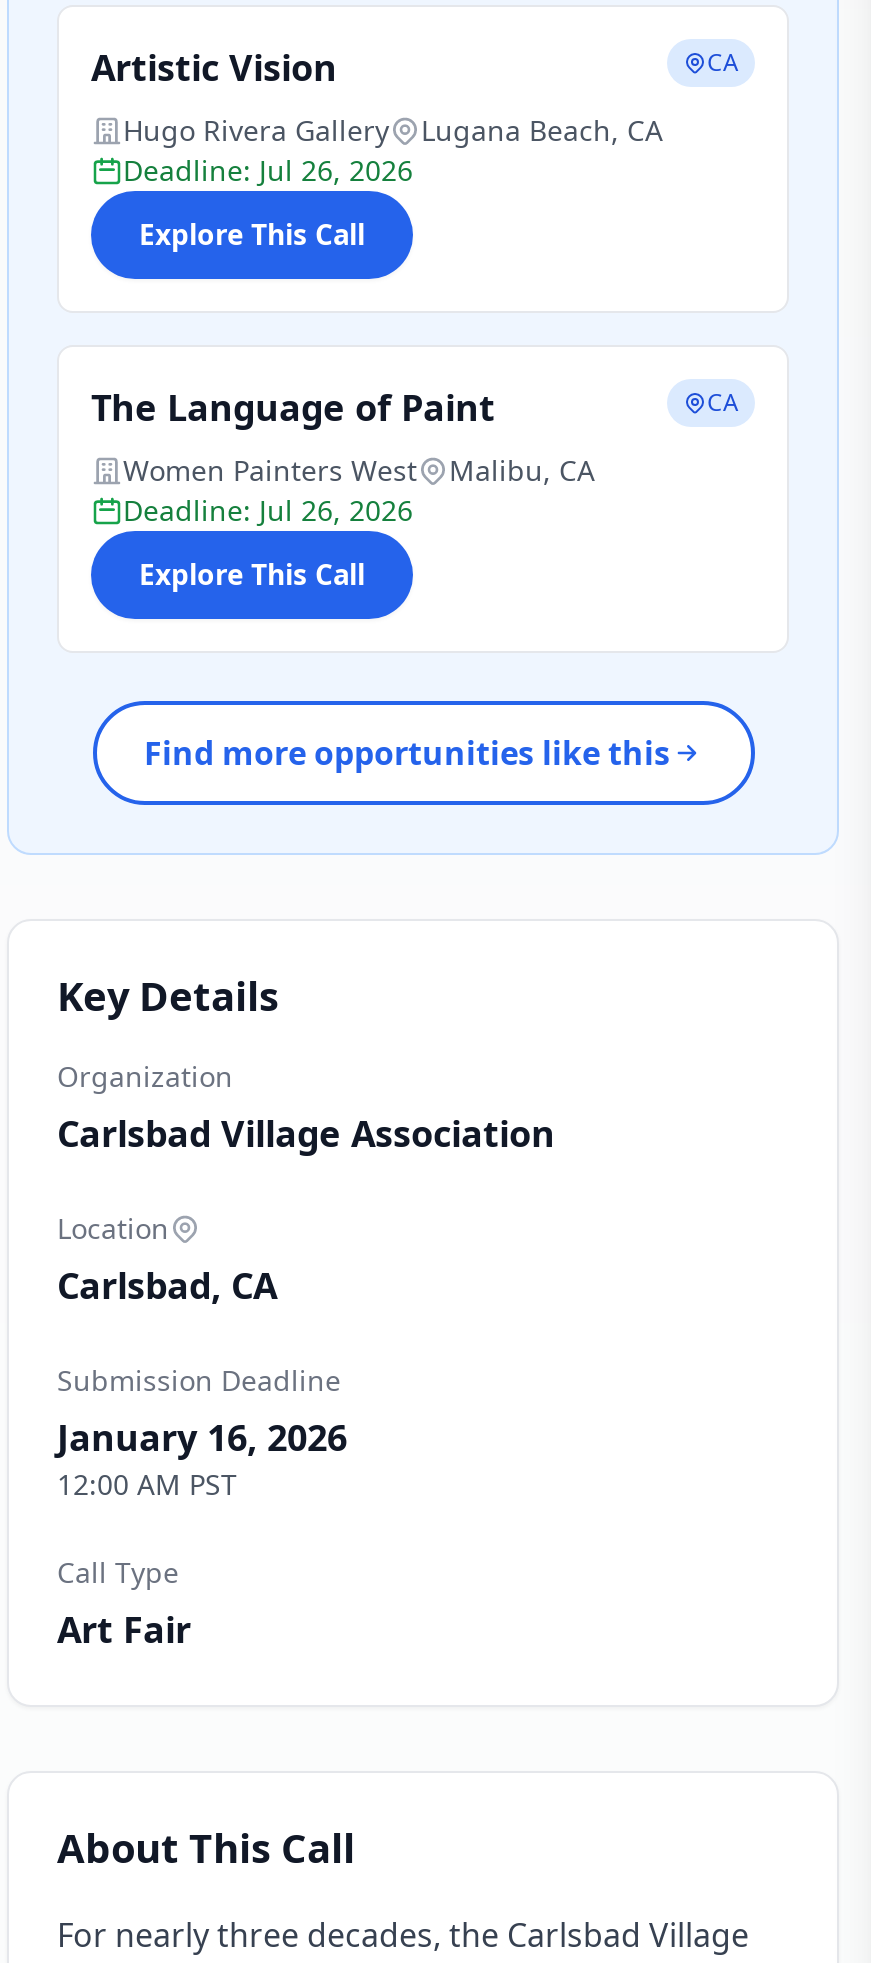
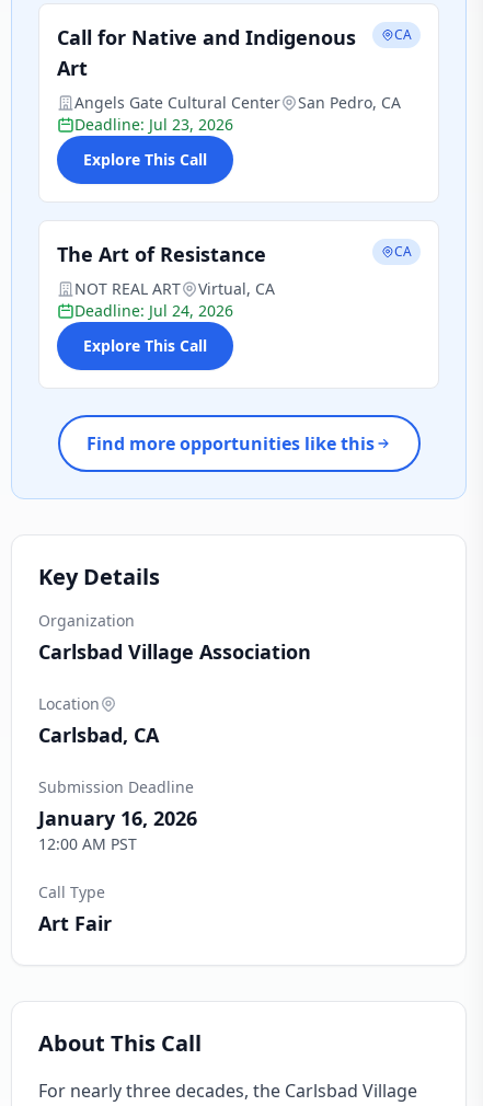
- Artistic Vision
+ Call for Native and Indigenous
+ Art

- Hugo Rivera Gallery
- Lugana Beach, CA
- Deadline: Jul 26, 2026
+ Angels Gate Cultural Center
+ San Pedro, CA
+ Deadline: Jul 23, 2026

- The Language of Paint
+ The Art of Resistance

- Women Painters West
- Malibu, CA
- Deadline: Jul 26, 2026
+ NOT REAL ART
+ Virtual, CA
+ Deadline: Jul 24, 2026
